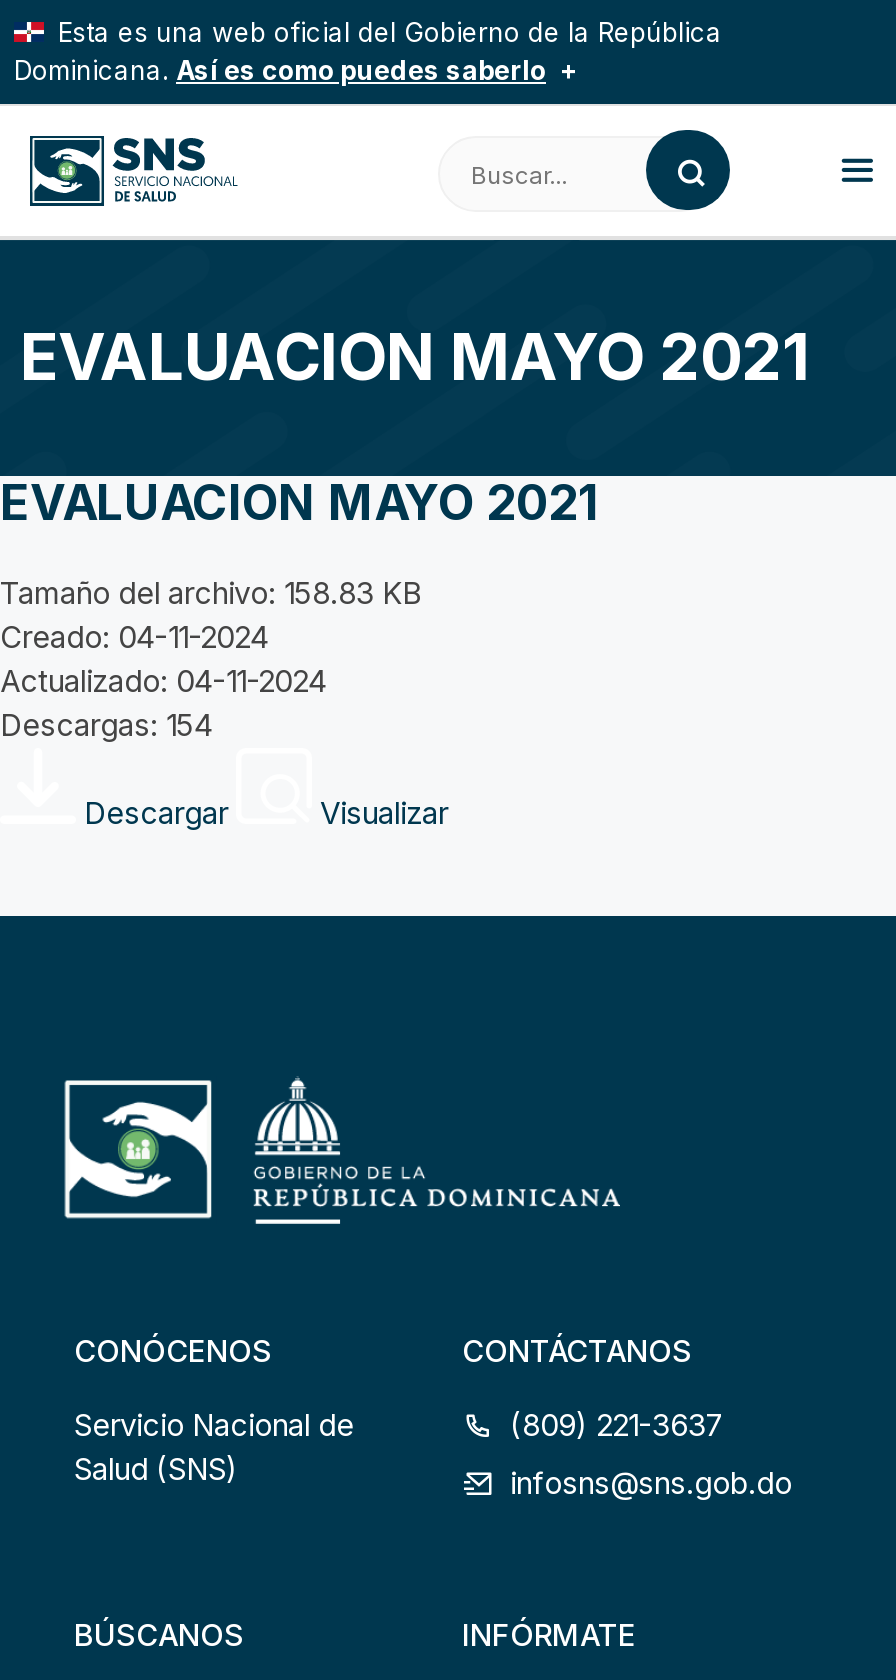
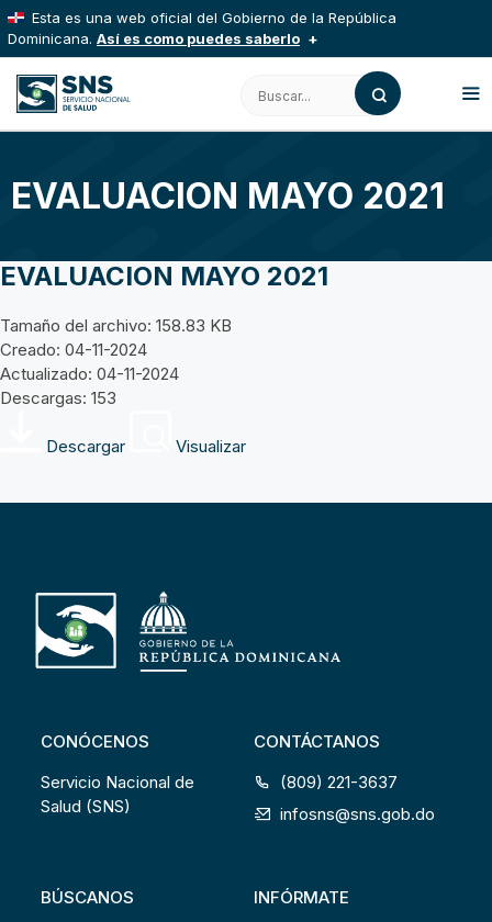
- Descargas: 154
+ Descargas: 153
